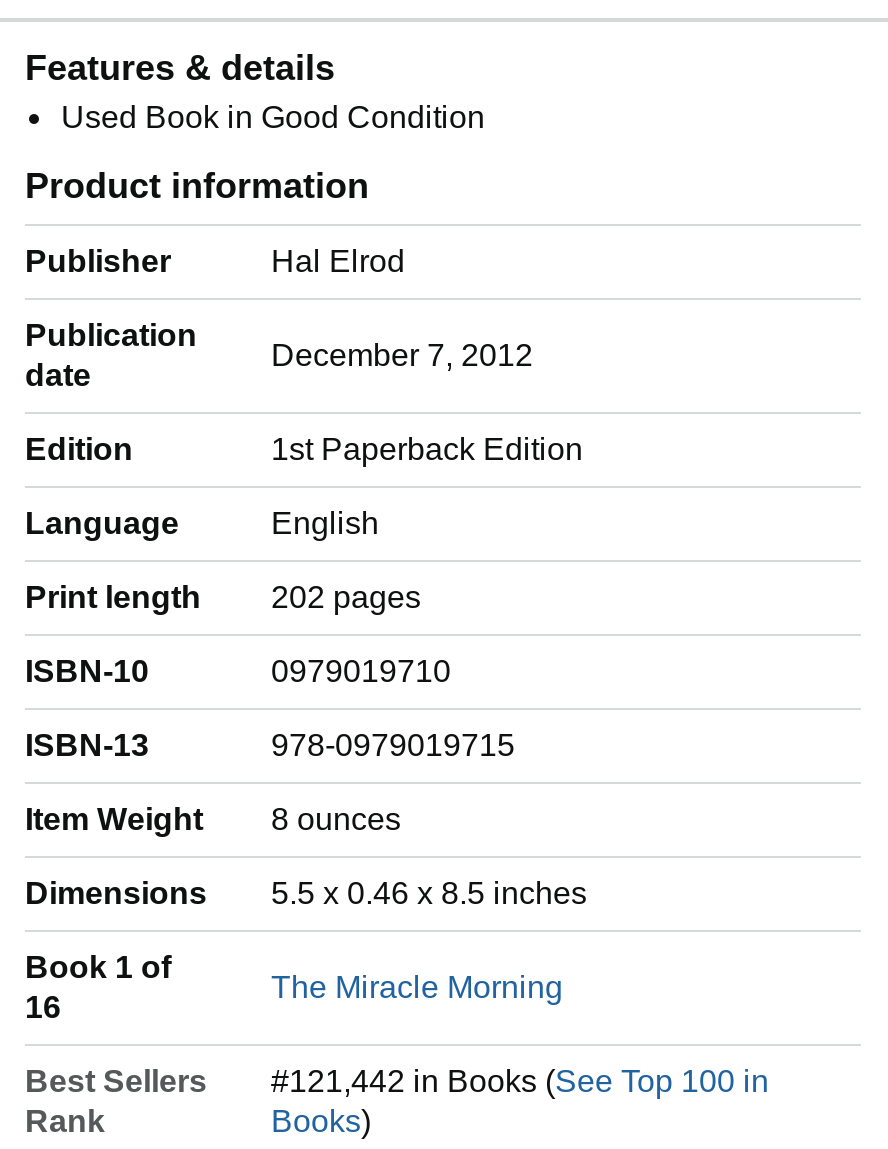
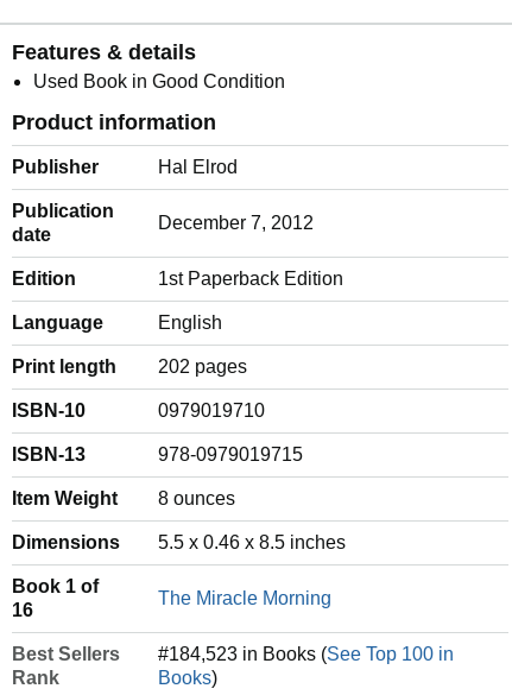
- #121,442 in Books (See Top 100 in
+ #184,523 in Books (See Top 100 in
